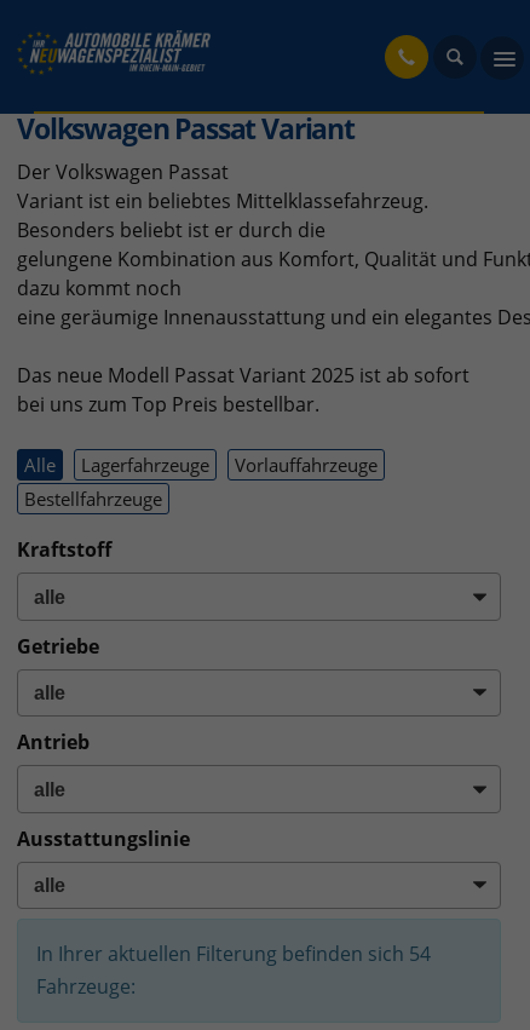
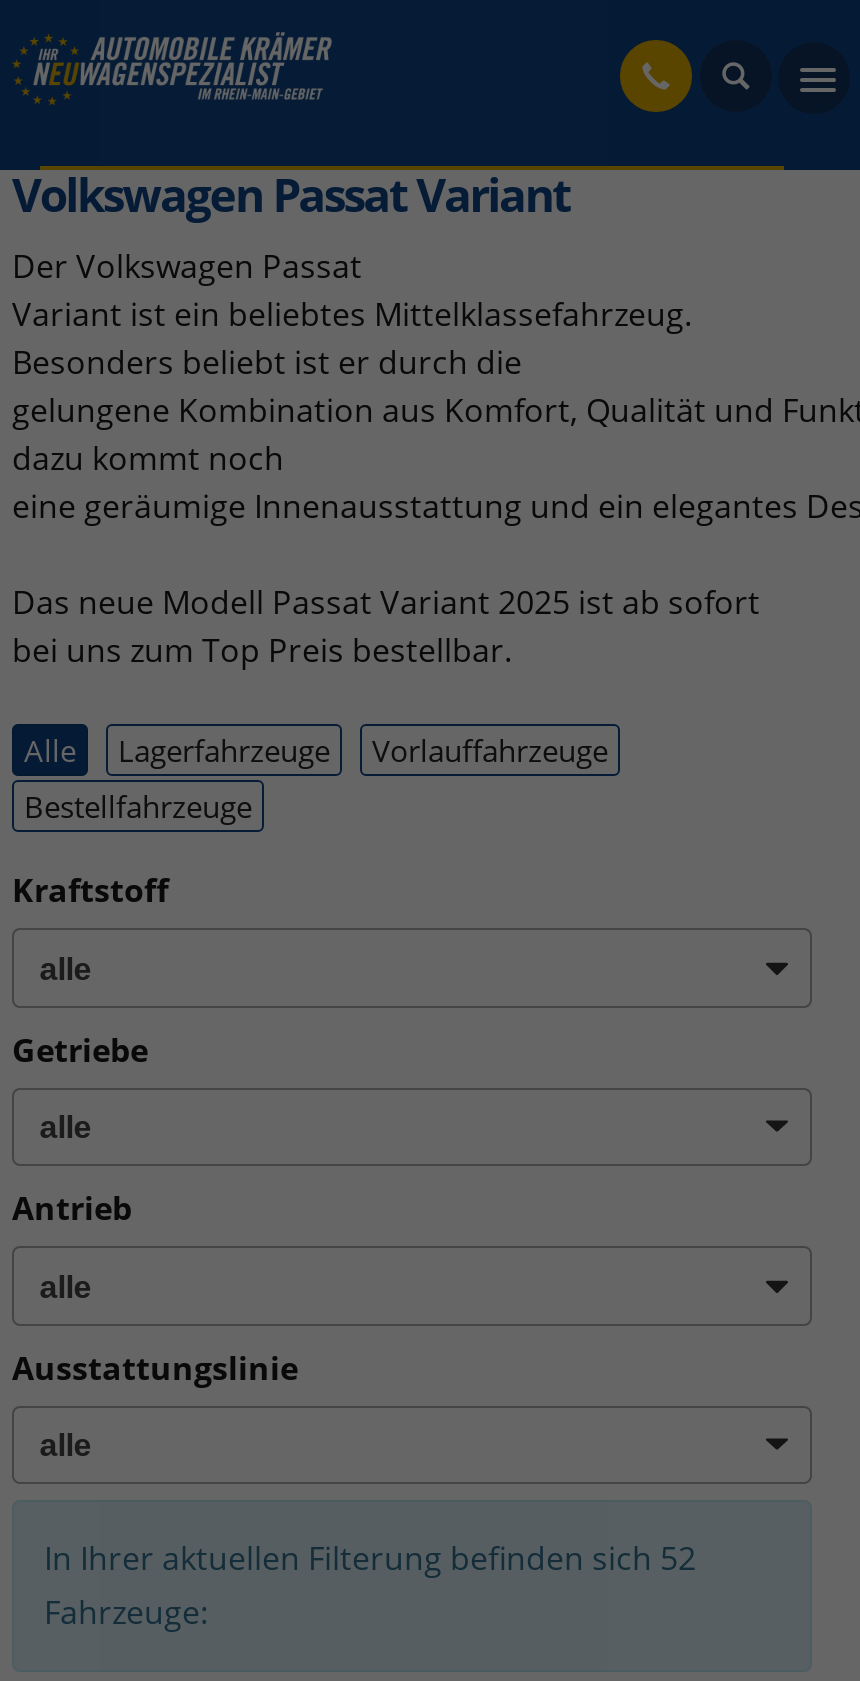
- In Ihrer aktuellen Filterung befinden sich 54
+ In Ihrer aktuellen Filterung befinden sich 52
